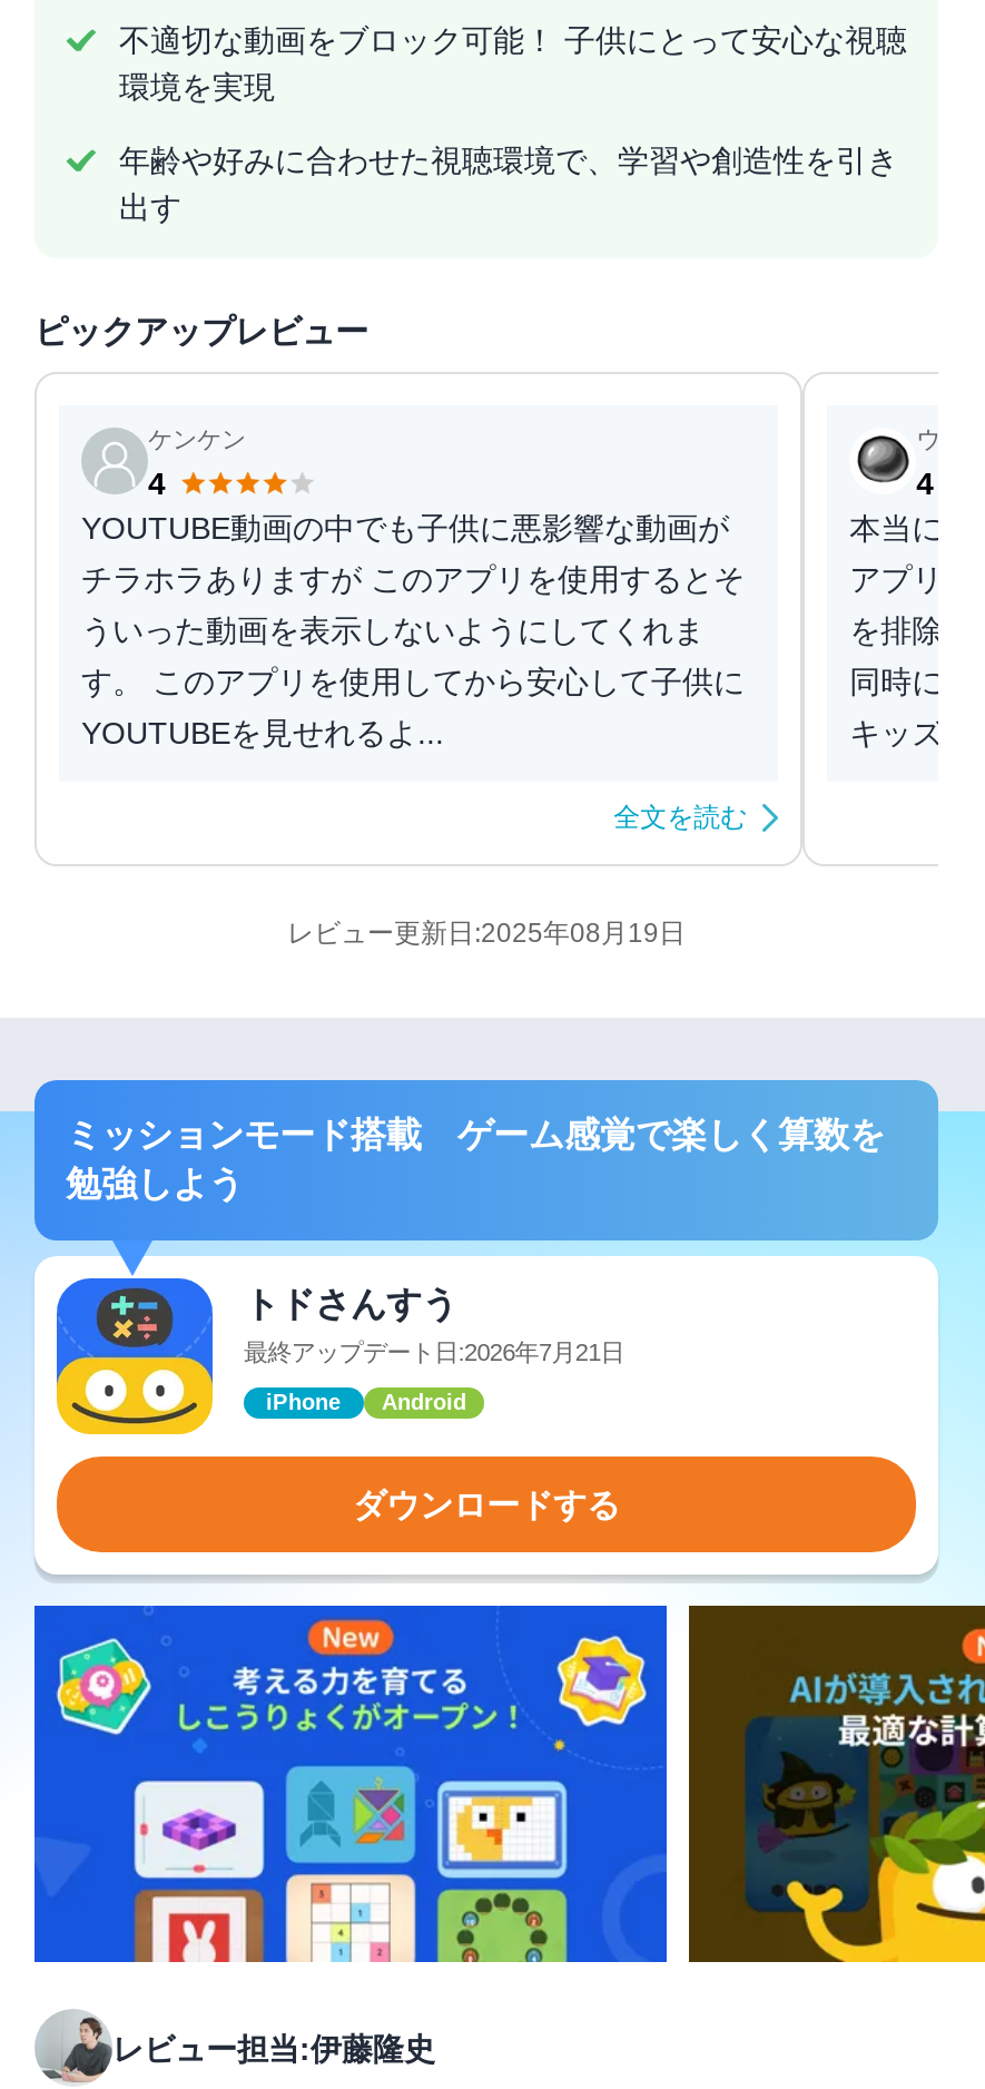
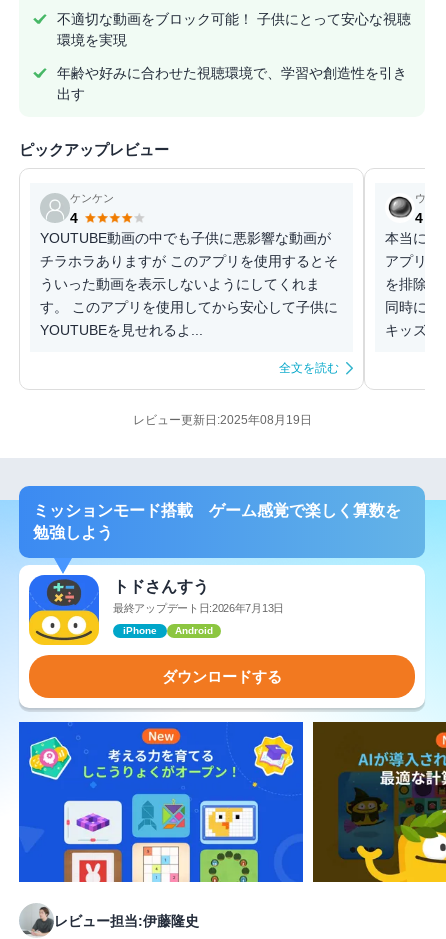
- 最終アップデート日:2026年7月21日
+ 最終アップデート日:2026年7月13日
